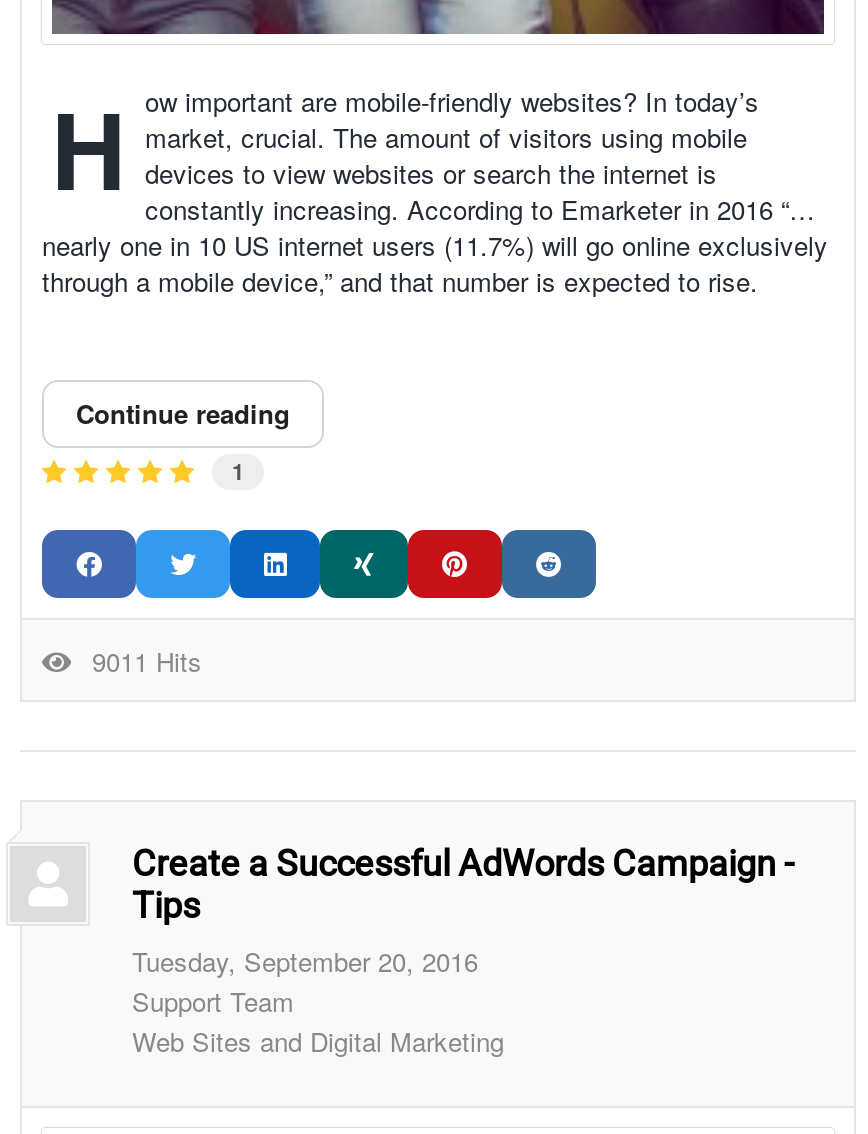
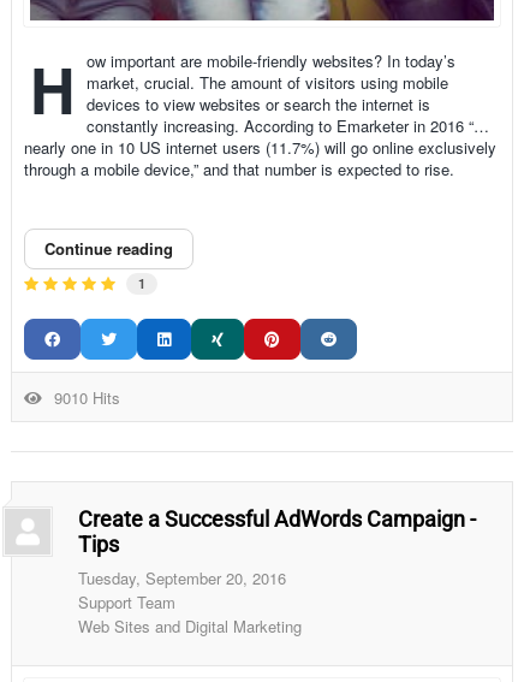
- 9011 Hits
+ 9010 Hits
